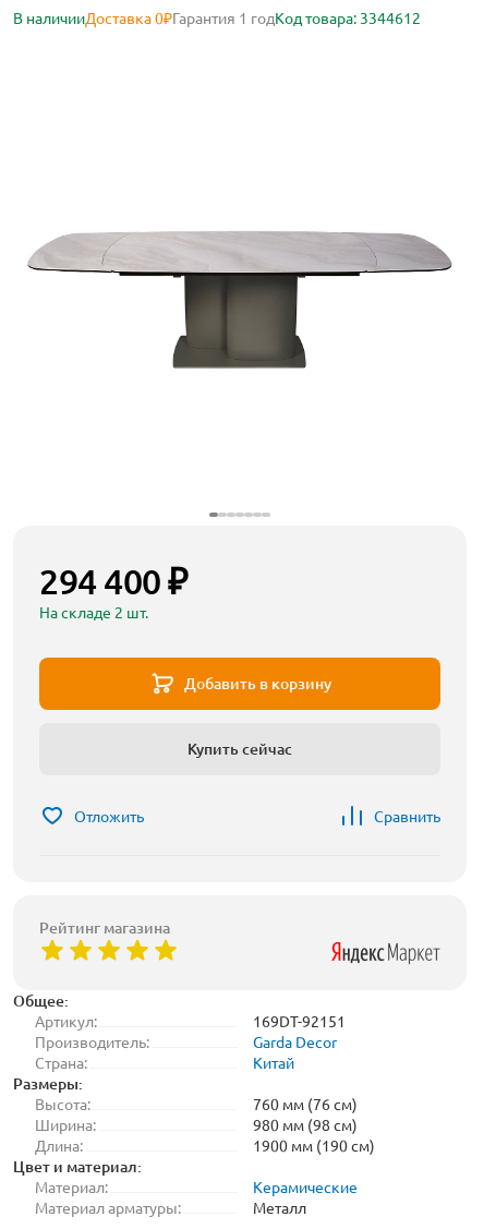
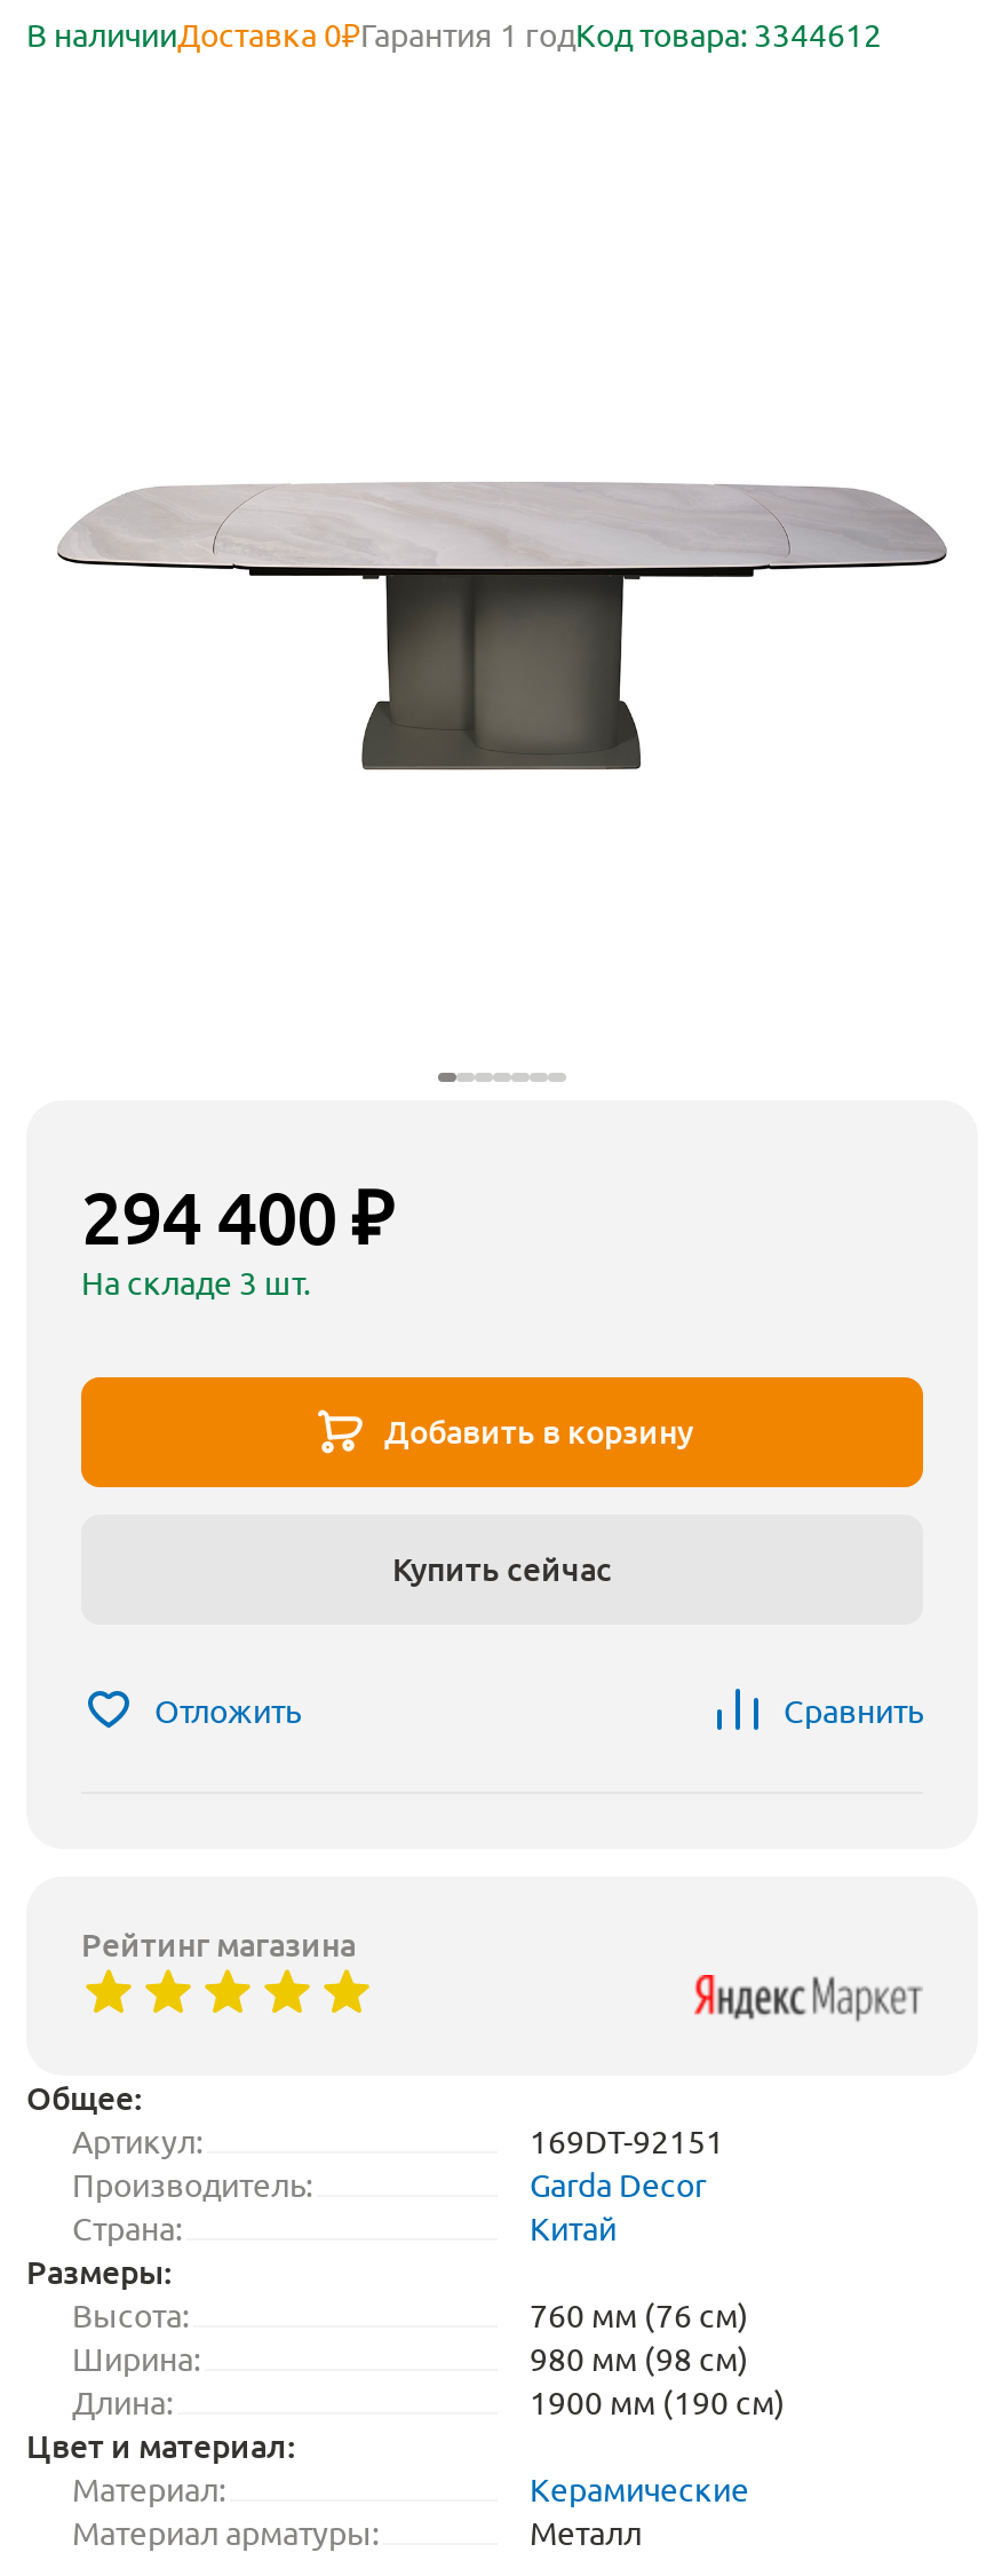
- На складе 2 шт.
+ На складе 3 шт.
